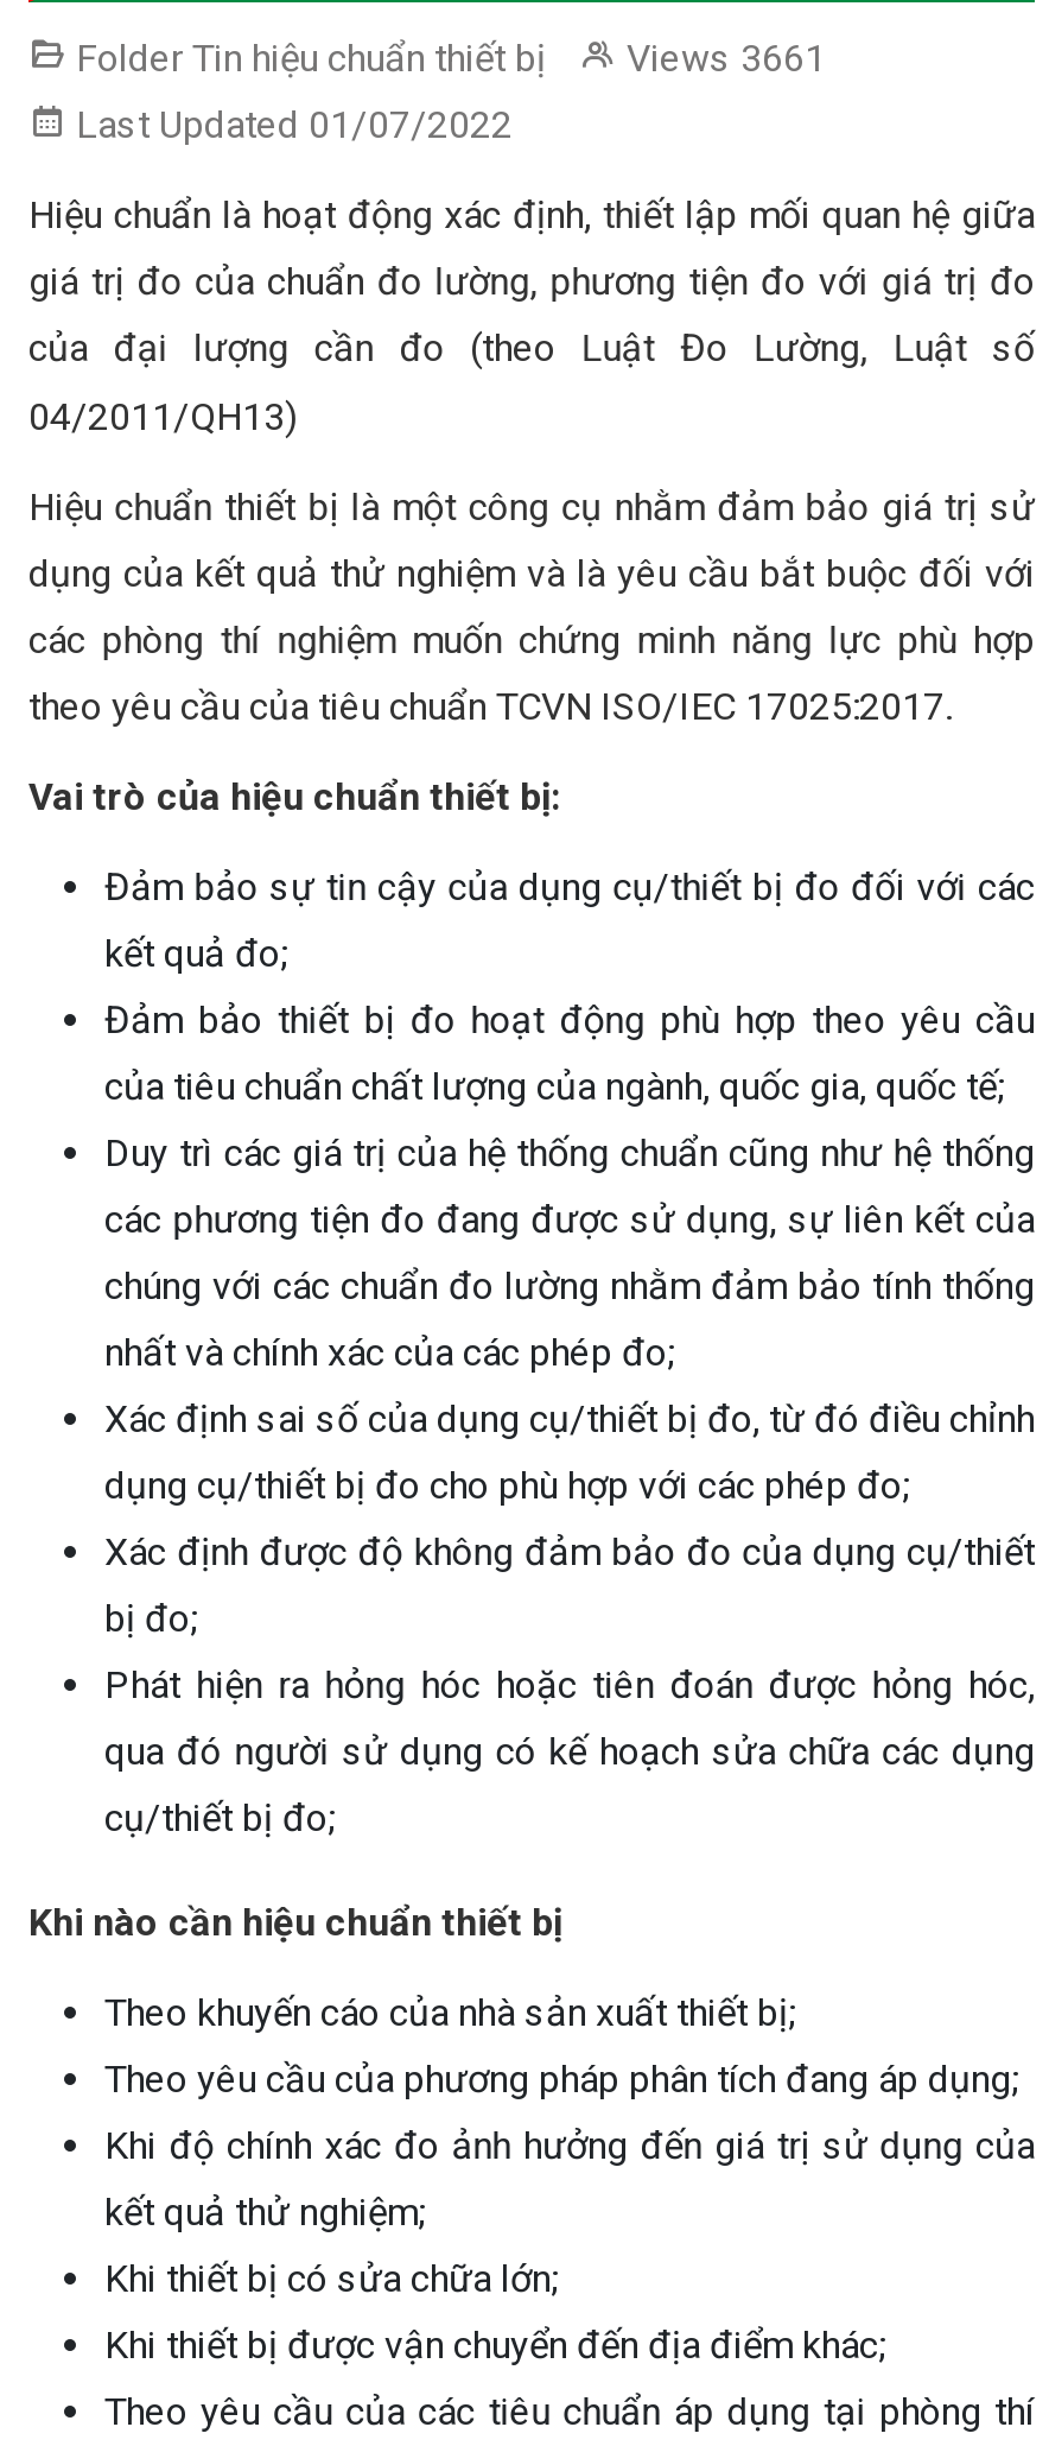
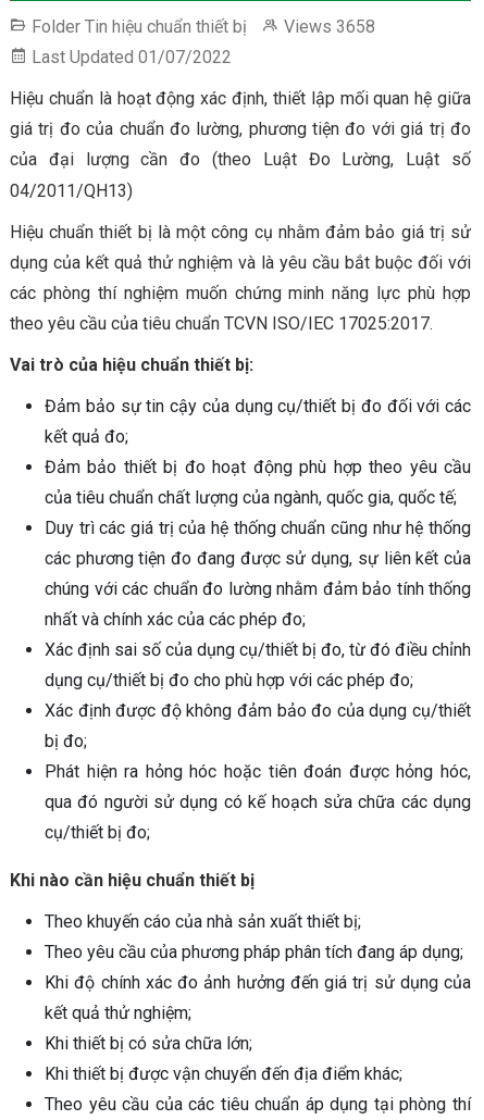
- Folder Tin hiệu chuẩn thiết bị Views 3661
+ Folder Tin hiệu chuẩn thiết bị Views 3658
